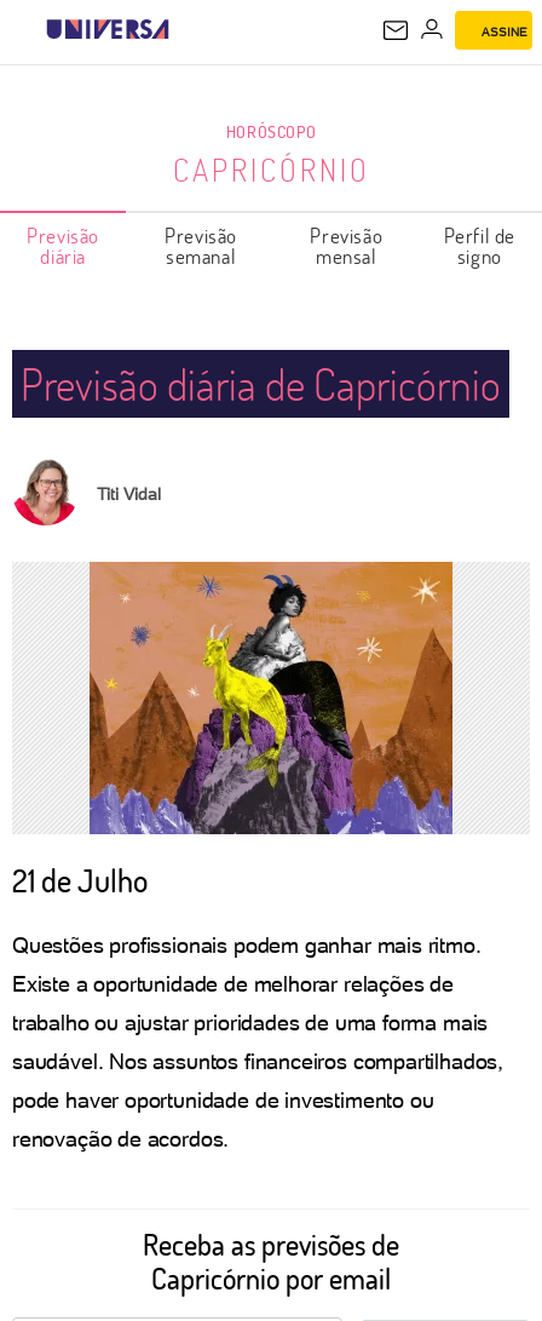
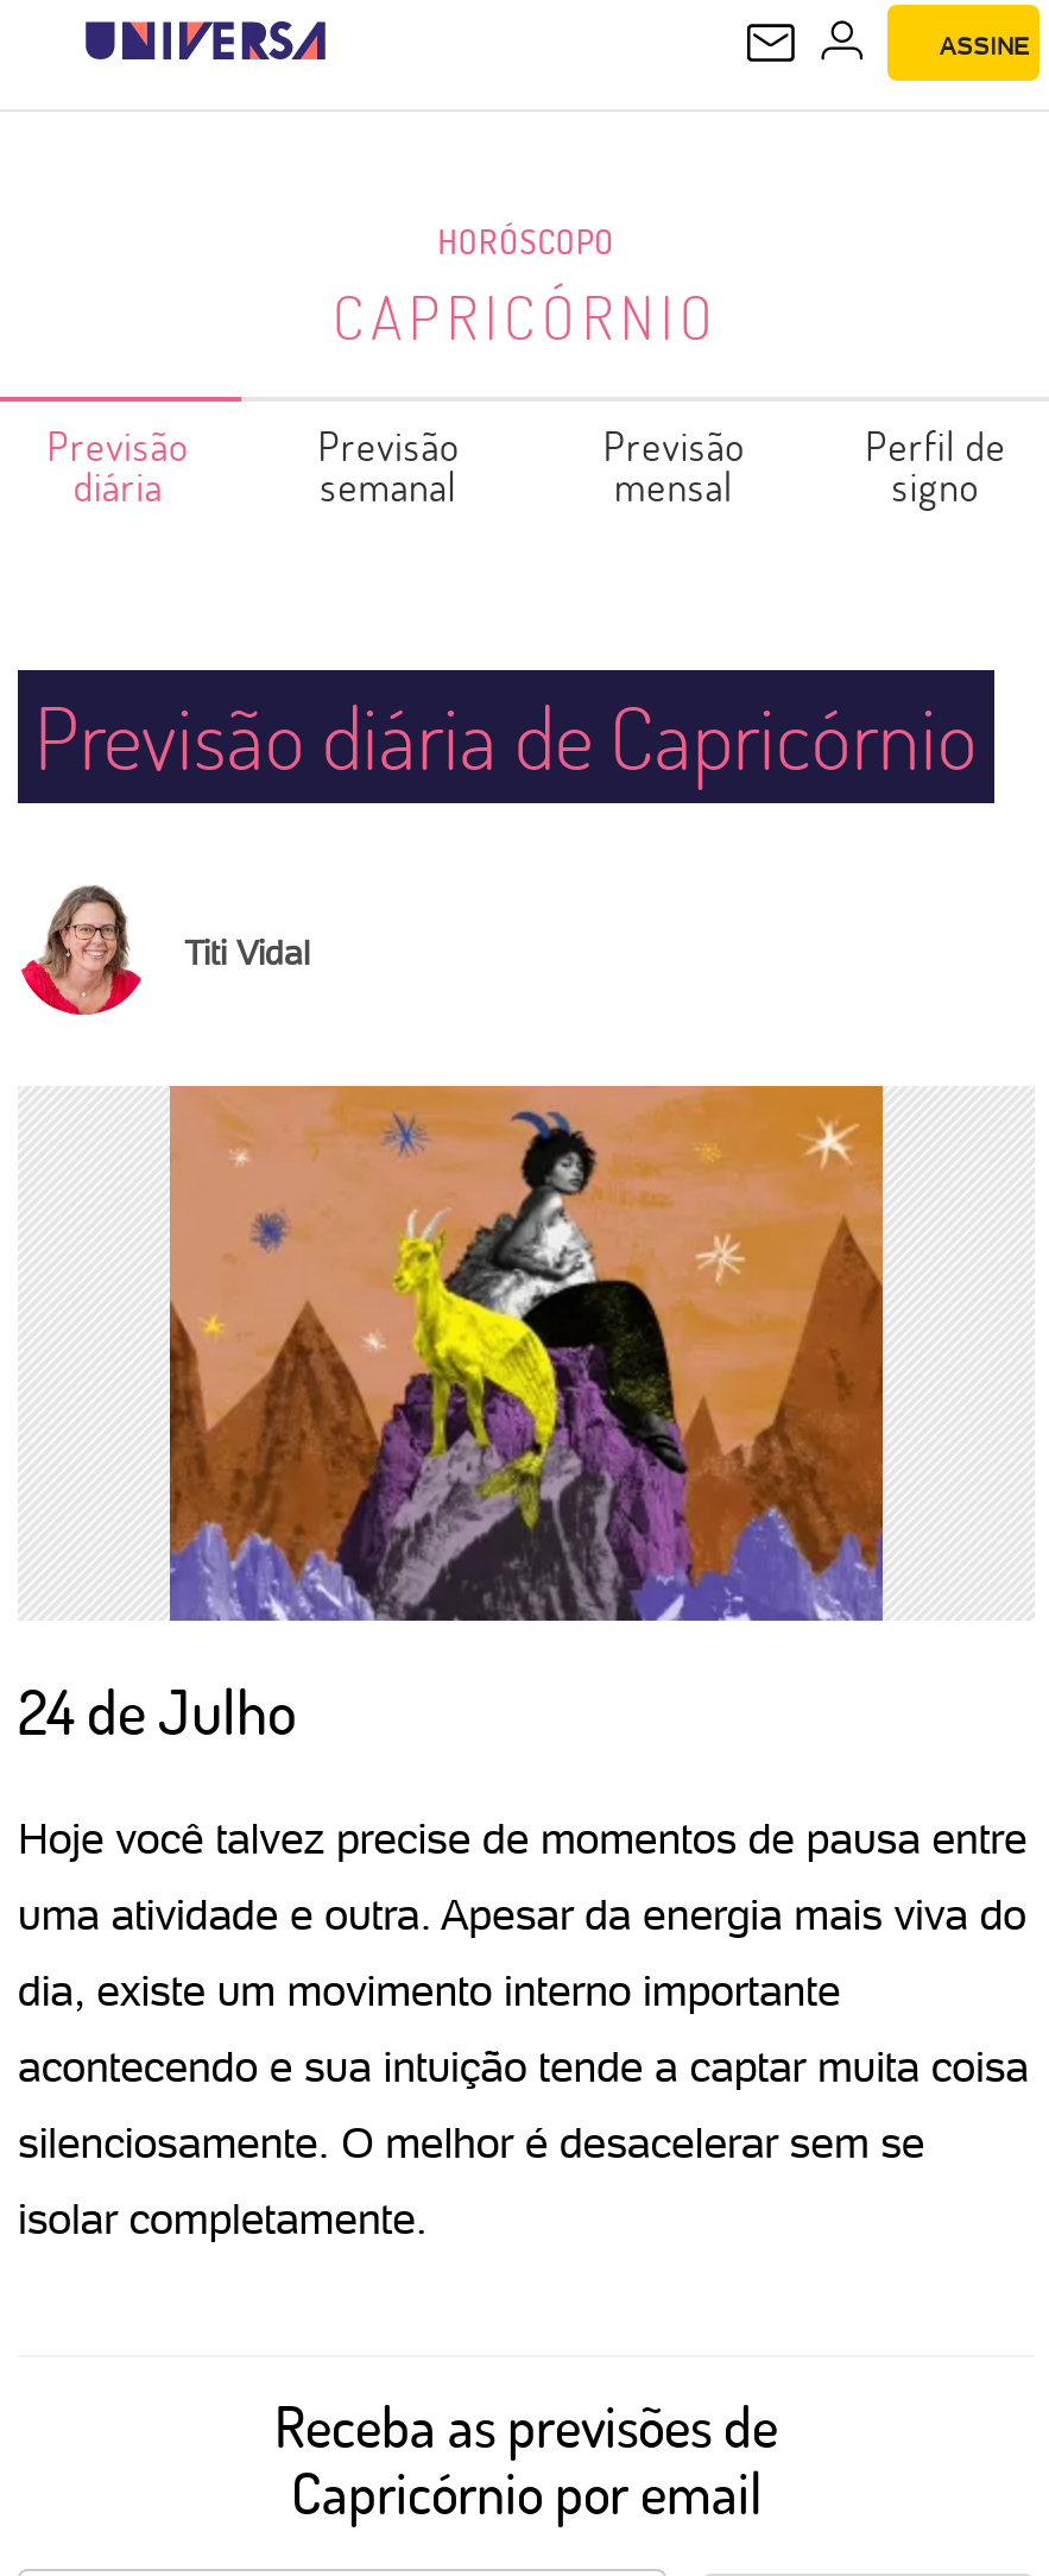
- 21 de Julho
+ 24 de Julho

- Questões profissionais podem ganhar mais ritmo.
+ Hoje você talvez precise de momentos de pausa entre

- Existe a oportunidade de melhorar relações de
+ uma atividade e outra. Apesar da energia mais viva do

- trabalho ou ajustar prioridades de uma forma mais
+ dia, existe um movimento interno importante

- saudável. Nos assuntos financeiros compartilhados,
+ acontecendo e sua intuição tende a captar muita coisa

- pode haver oportunidade de investimento ou
+ silenciosamente. O melhor é desacelerar sem se

- renovação de acordos.
+ isolar completamente.
